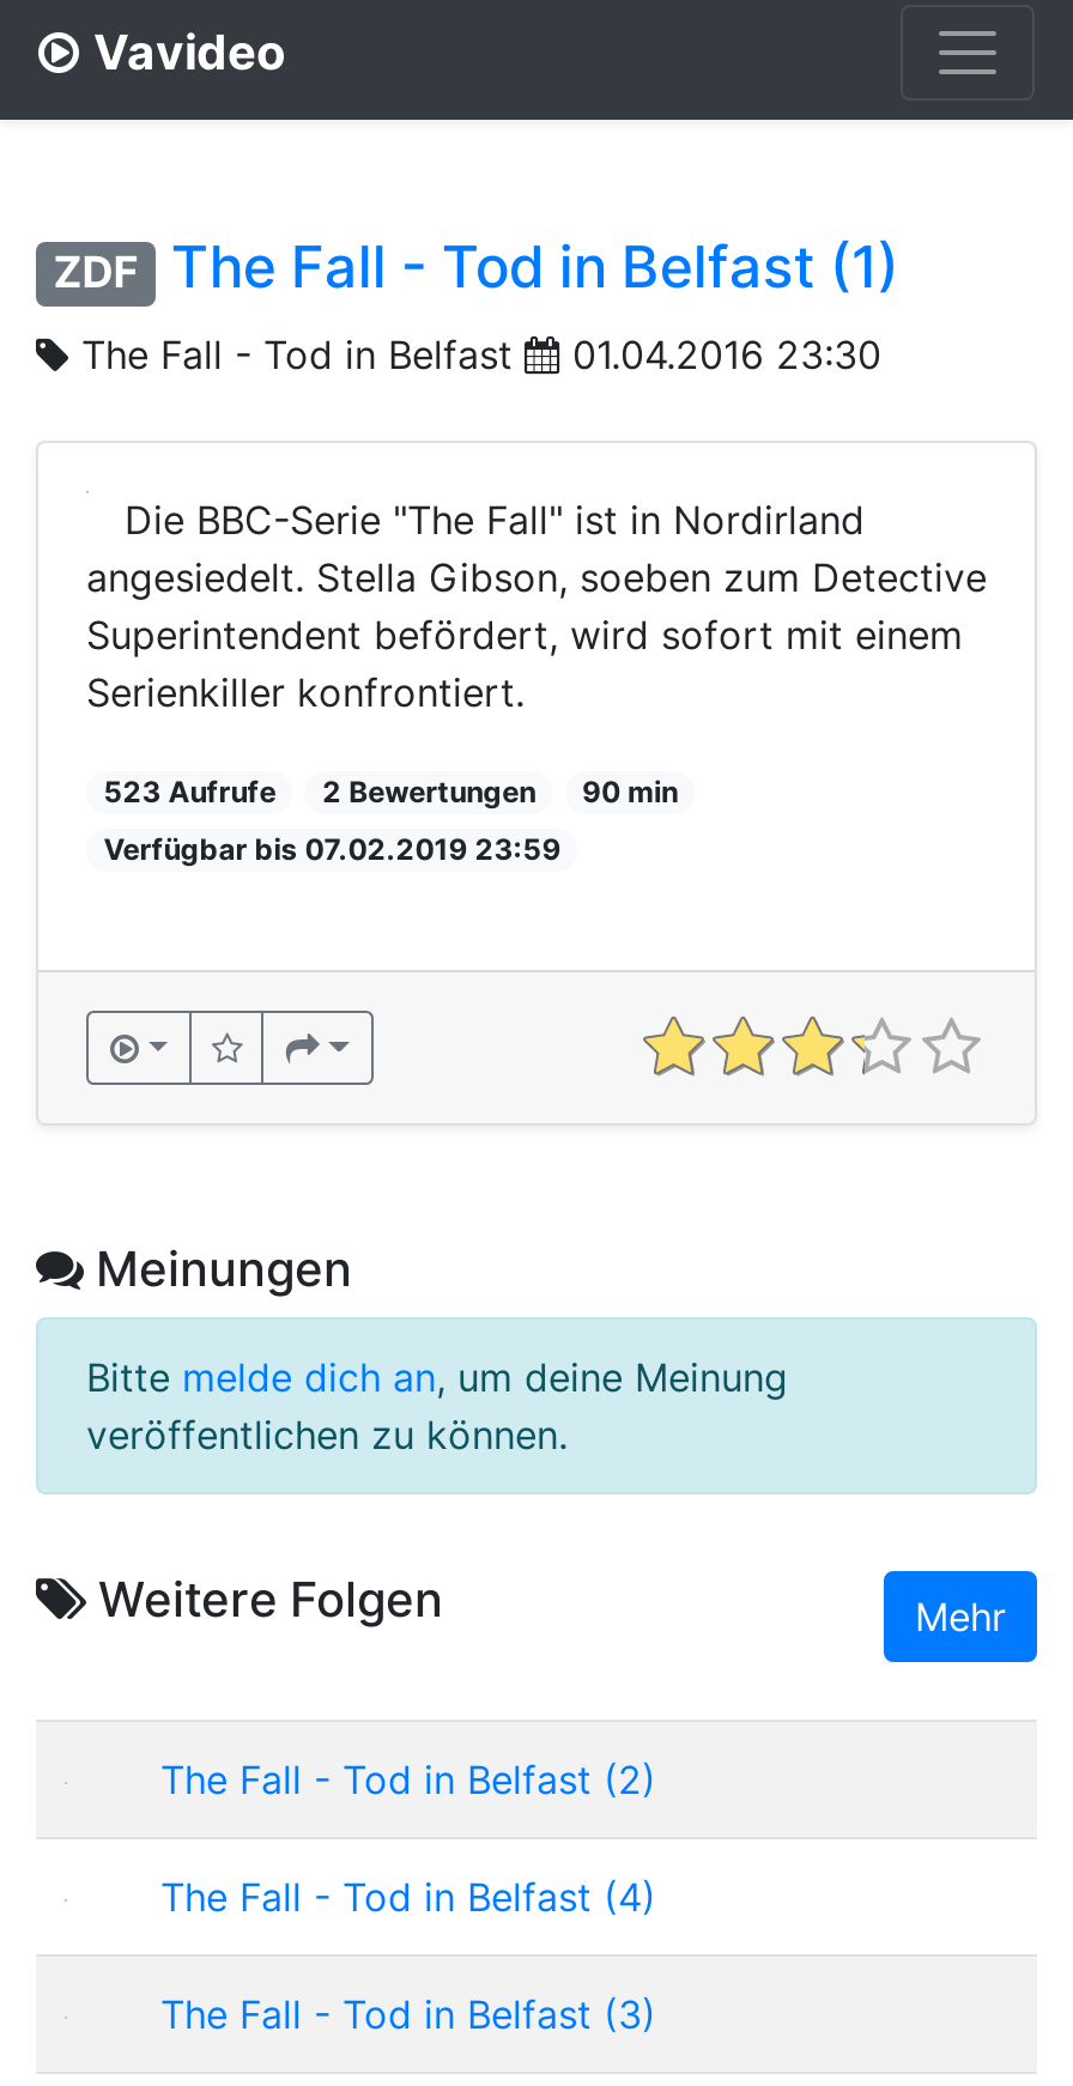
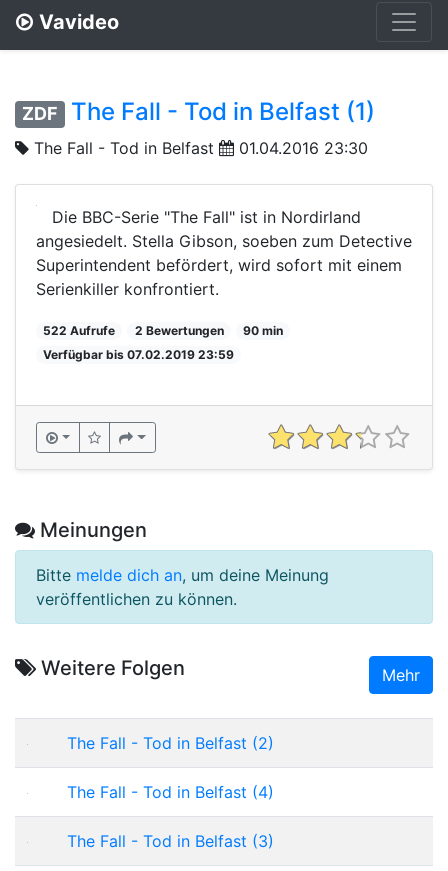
- 523 Aufrufe 2 Bewertungen 90 min
+ 522 Aufrufe 2 Bewertungen 90 min
